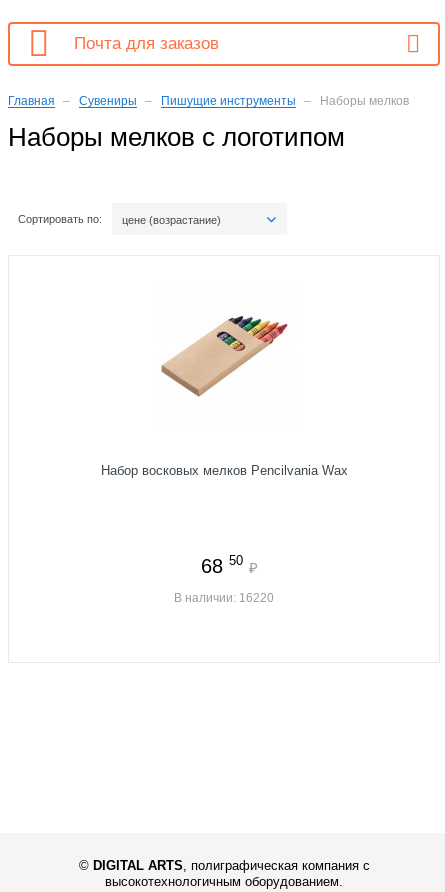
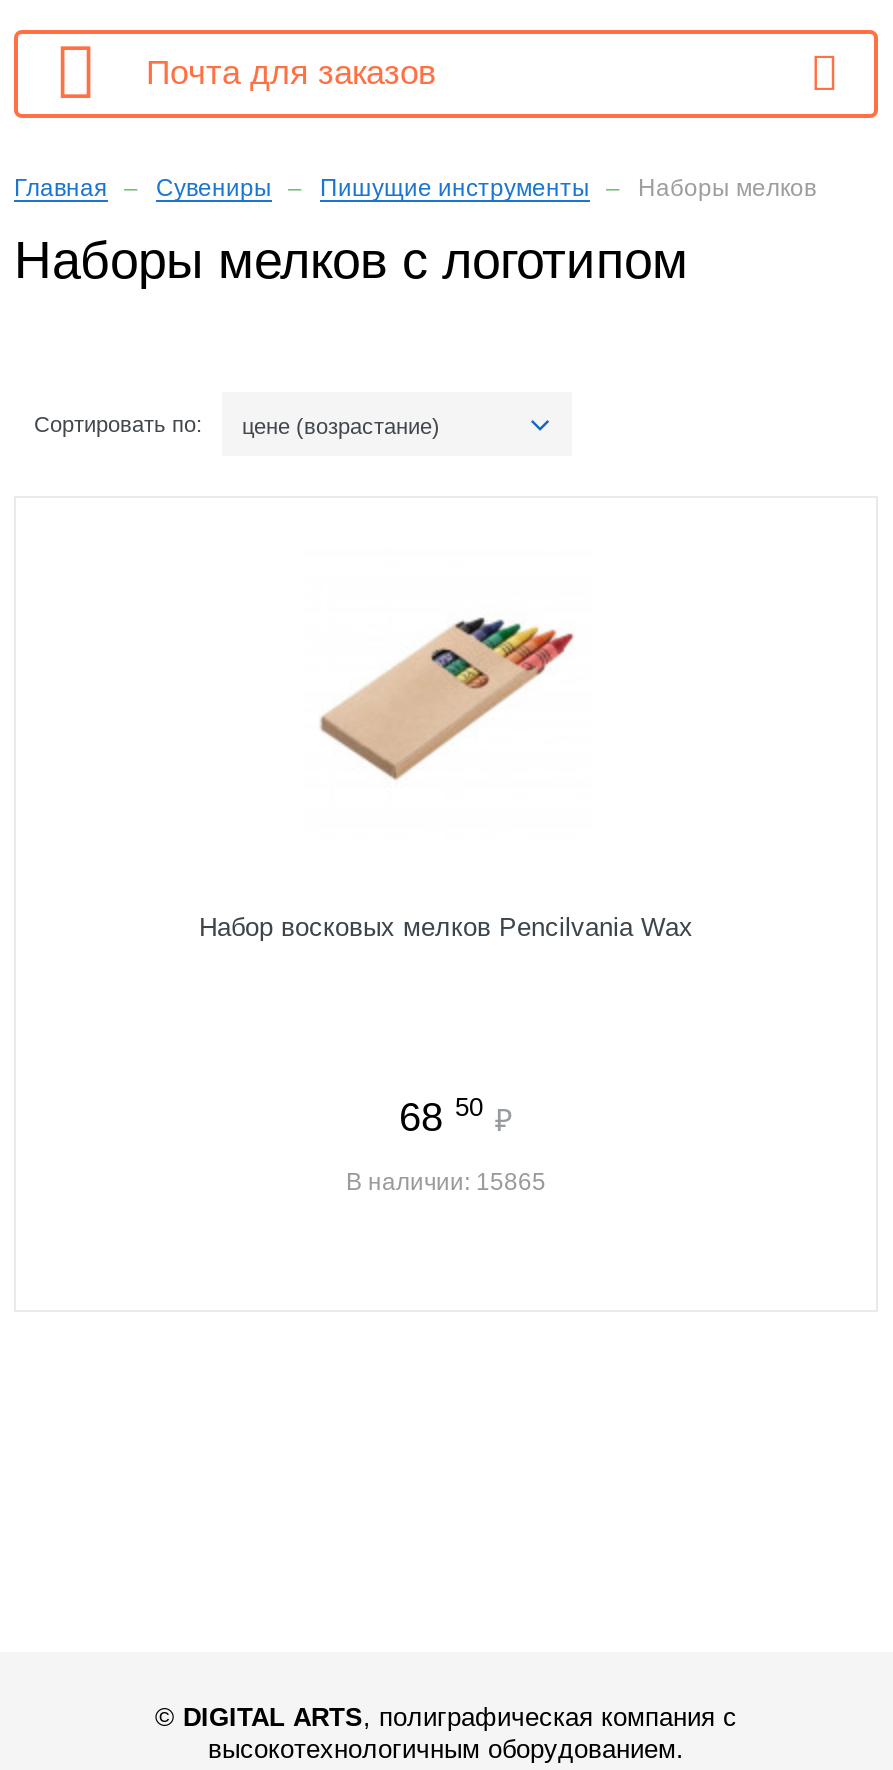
- В наличии: 16220
+ В наличии: 15865
